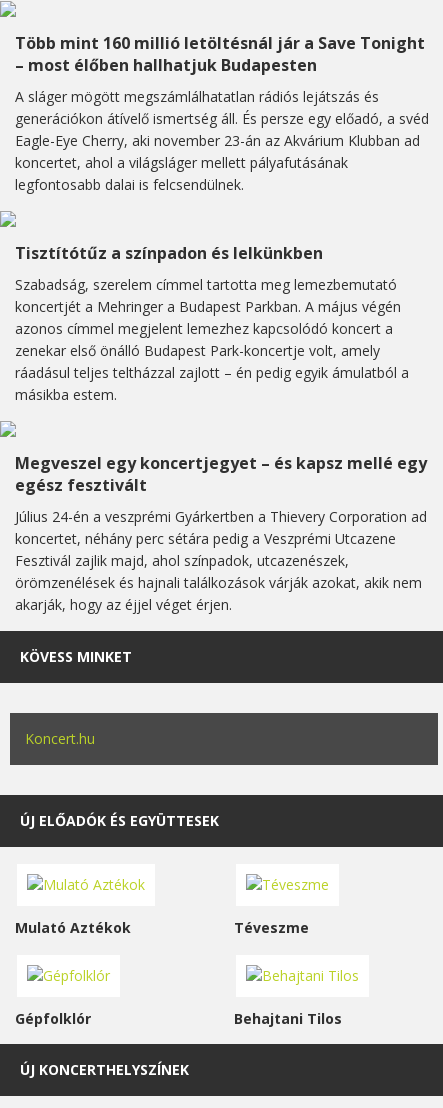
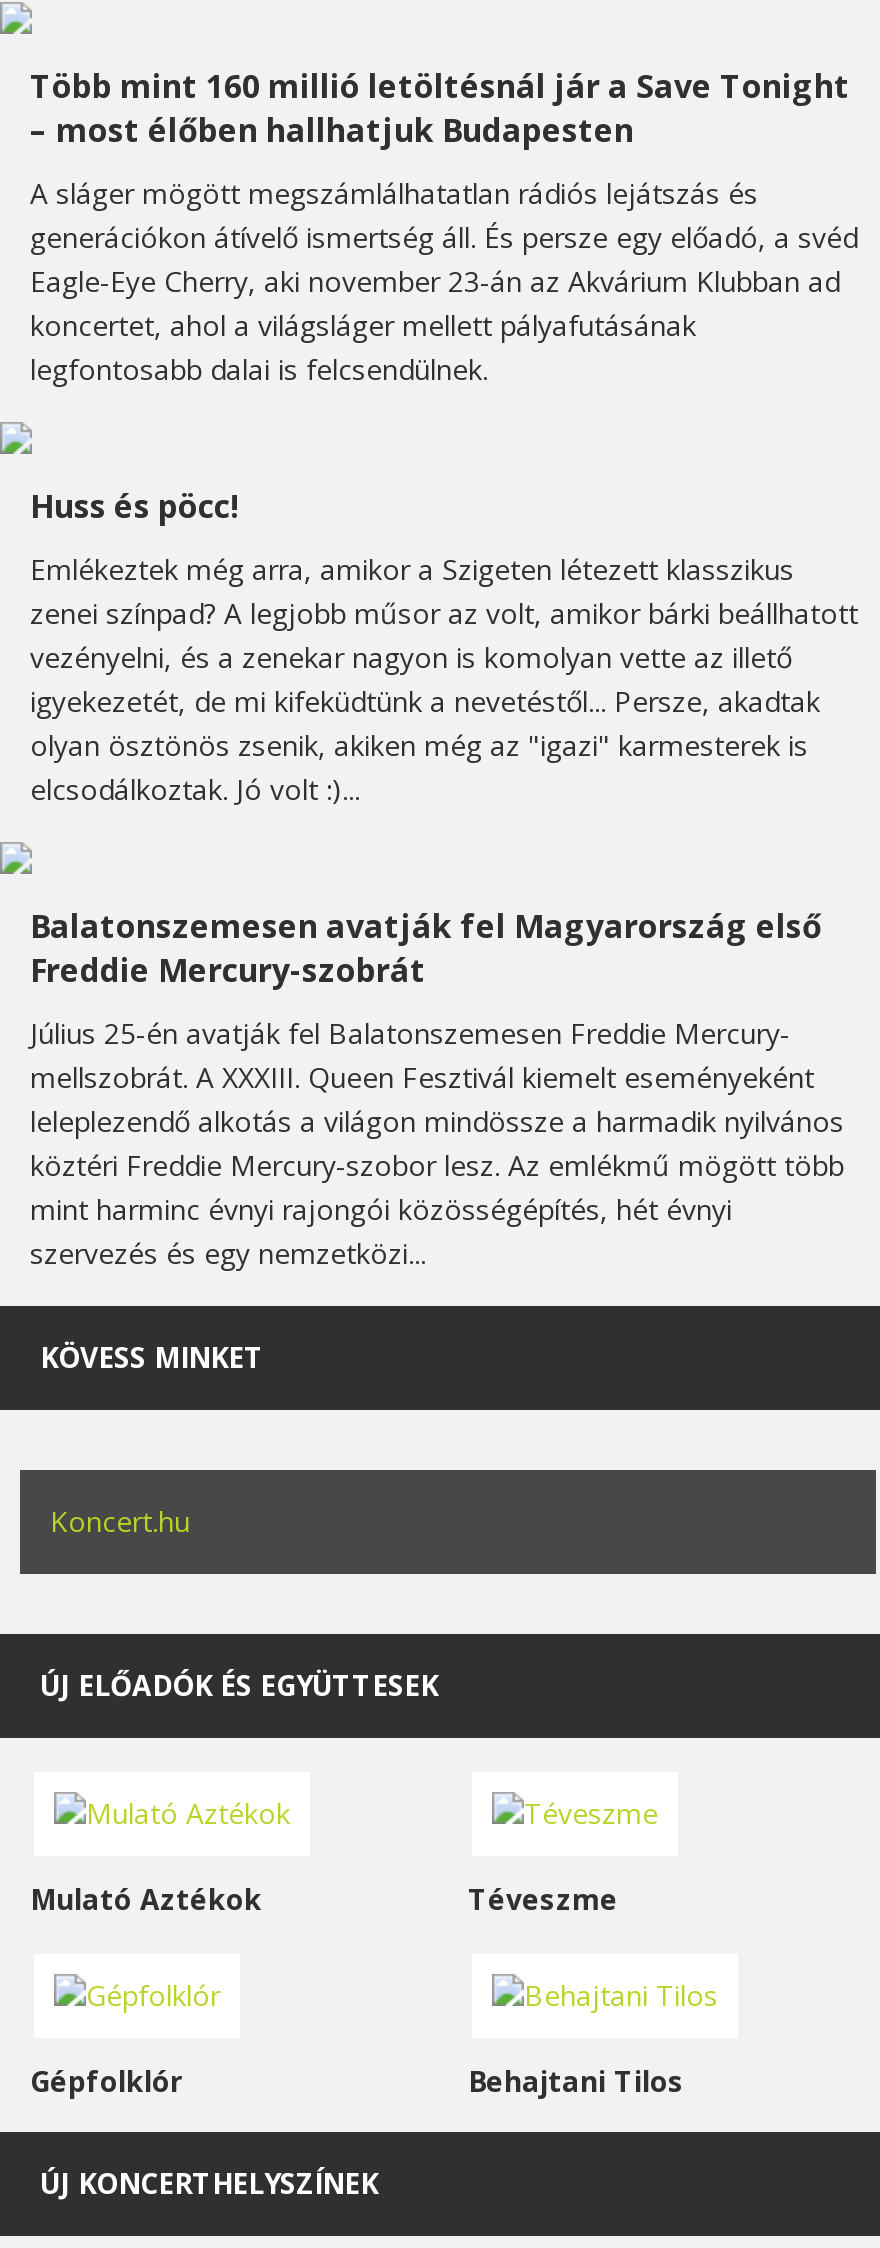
- Tisztítótűz a színpadon és lelkünkben
+ Huss és pöcc!

- Szabadság, szerelem címmel tartotta meg lemezbemutató
- koncertjét a Mehringer a Budapest Parkban. A május végén
- azonos címmel megjelent lemezhez kapcsolódó koncert a
- zenekar első önálló Budapest Park-koncertje volt, amely
- ráadásul teljes teltházzal zajlott – én pedig egyik ámulatból a
- másikba estem.
+ Emlékeztek még arra, amikor a Szigeten létezett klasszikus
+ zenei színpad? A legjobb műsor az volt, amikor bárki beállhatott
+ vezényelni, és a zenekar nagyon is komolyan vette az illető
+ igyekezetét, de mi kifeküdtünk a nevetéstől... Persze, akadtak
+ olyan ösztönös zsenik, akiken még az "igazi" karmesterek is
+ elcsodálkoztak. Jó volt :)...

- Megveszel egy koncertjegyet – és kapsz mellé egy
- egész fesztivált
+ Balatonszemesen avatják fel Magyarország első
+ Freddie Mercury-szobrát

- Július 24-én a veszprémi Gyárkertben a Thievery Corporation ad
- koncertet, néhány perc sétára pedig a Veszprémi Utcazene
- Fesztivál zajlik majd, ahol színpadok, utcazenészek,
- örömzenélések és hajnali találkozások várják azokat, akik nem
- akarják, hogy az éjjel véget érjen.
+ Július 25-én avatják fel Balatonszemesen Freddie Mercury-
+ mellszobrát. A XXXIII. Queen Fesztivál kiemelt eseményeként
+ leleplezendő alkotás a világon mindössze a harmadik nyilvános
+ köztéri Freddie Mercury-szobor lesz. Az emlékmű mögött több
+ mint harminc évnyi rajongói közösségépítés, hét évnyi
+ szervezés és egy nemzetközi...
